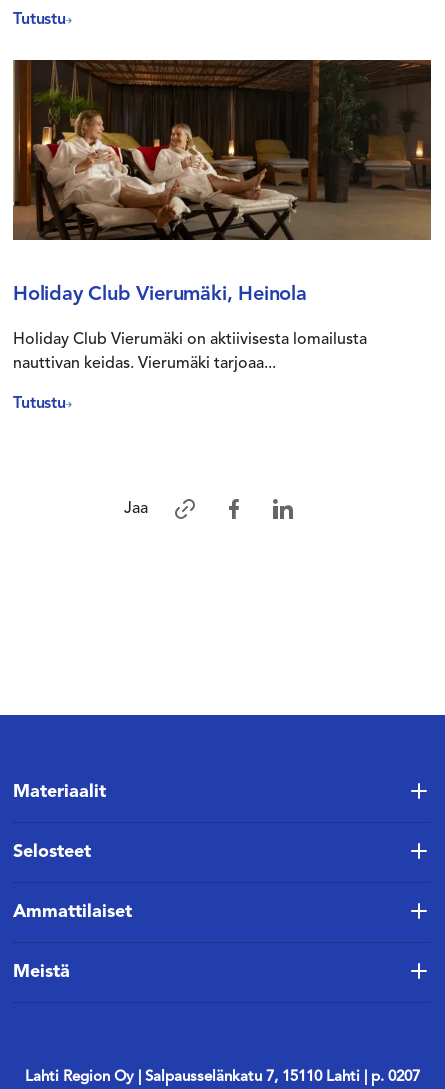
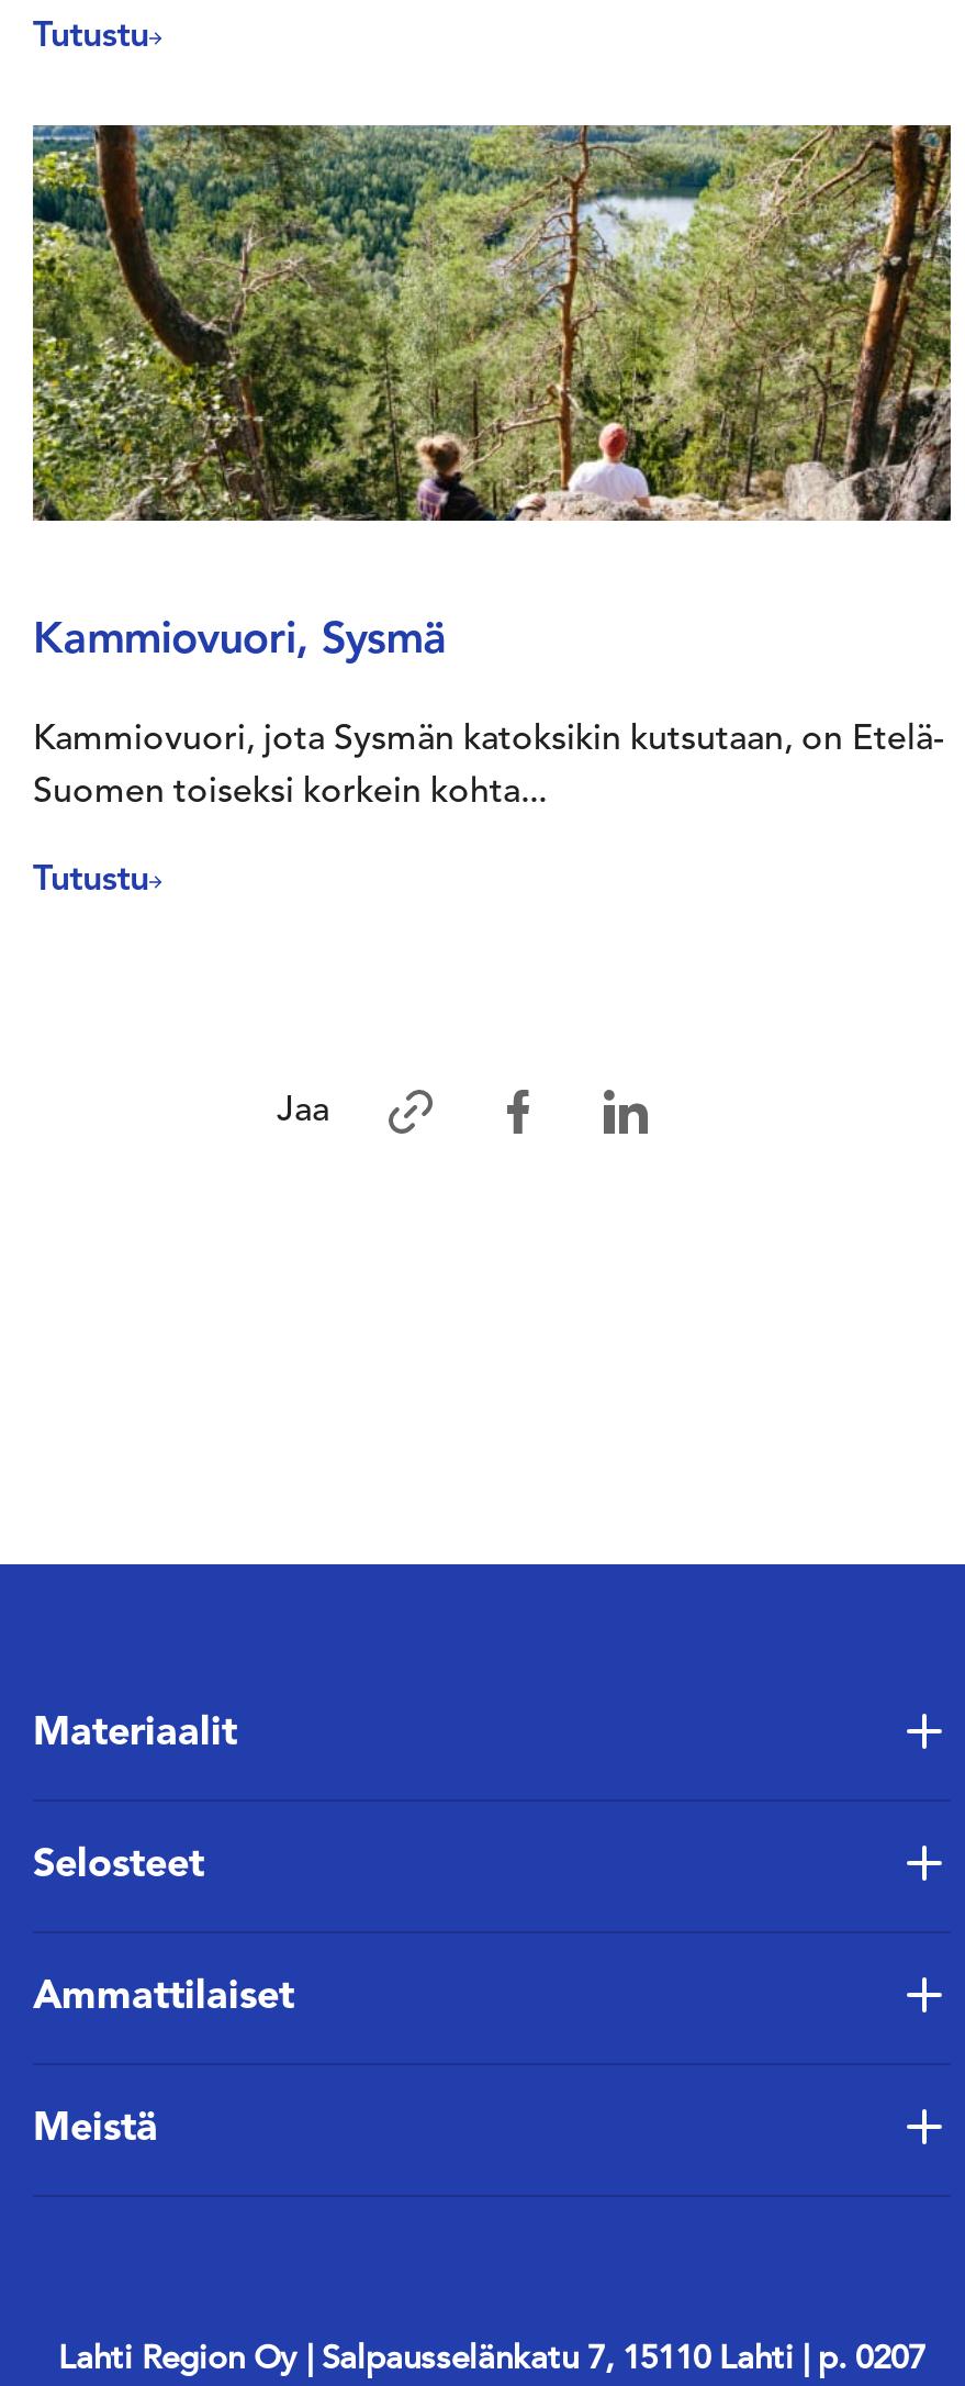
- [image]
+ [image]

- Holiday Club Vierumäki, Heinola
+ Kammiovuori, Sysmä

- Holiday Club Vierumäki on aktiivisesta lomailusta
+ Kammiovuori, jota Sysmän katoksikin kutsutaan, on Etelä-

- nauttivan keidas. Vierumäki tarjoaa...
+ Suomen toiseksi korkein kohta...
